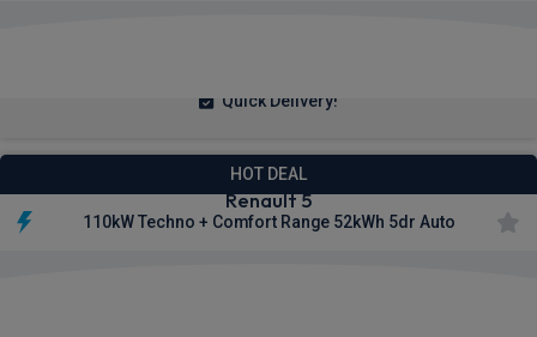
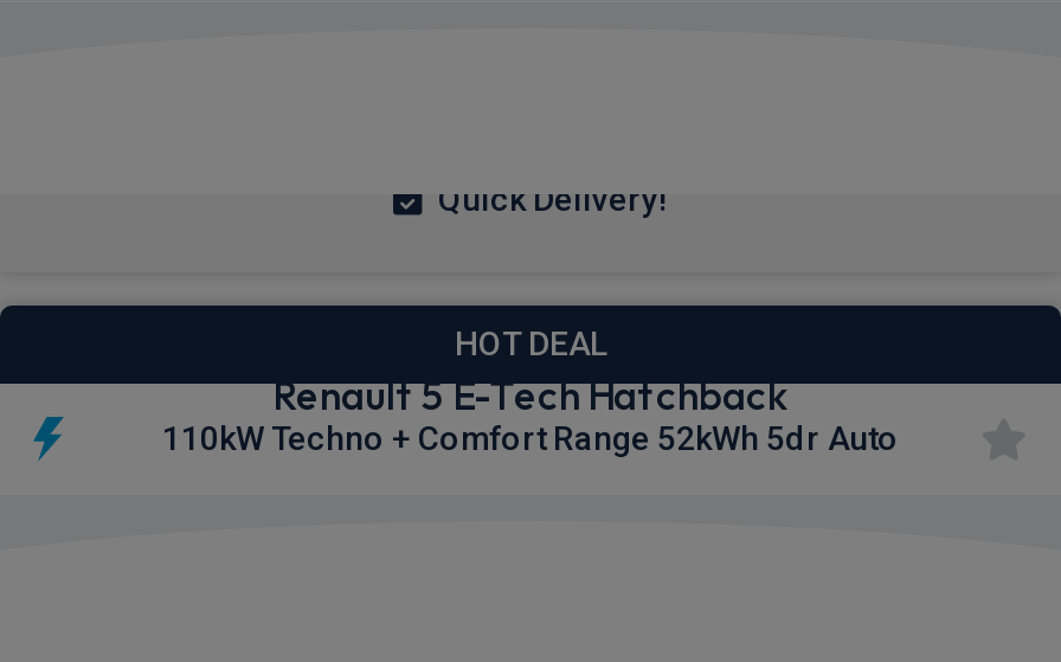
- Renault 5
+ Renault 5 E-Tech Hatchback
